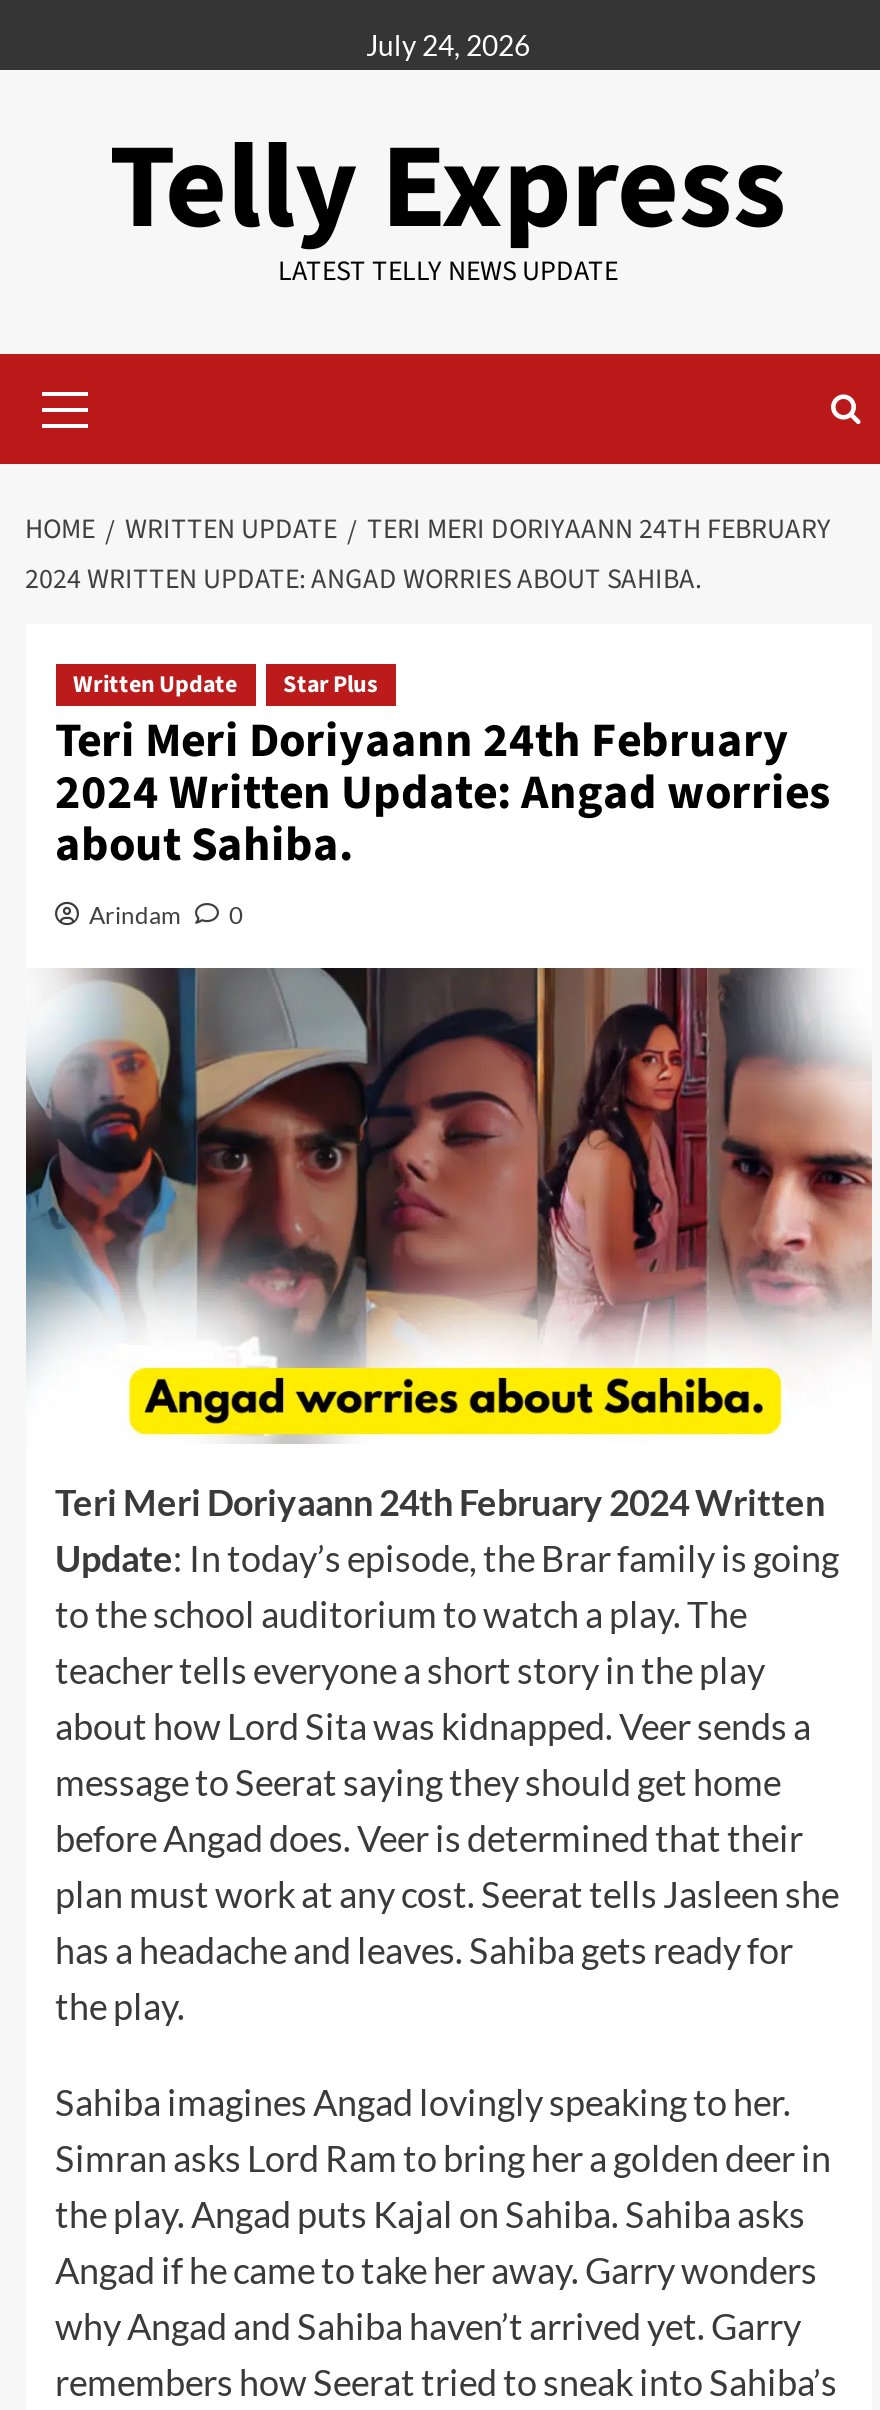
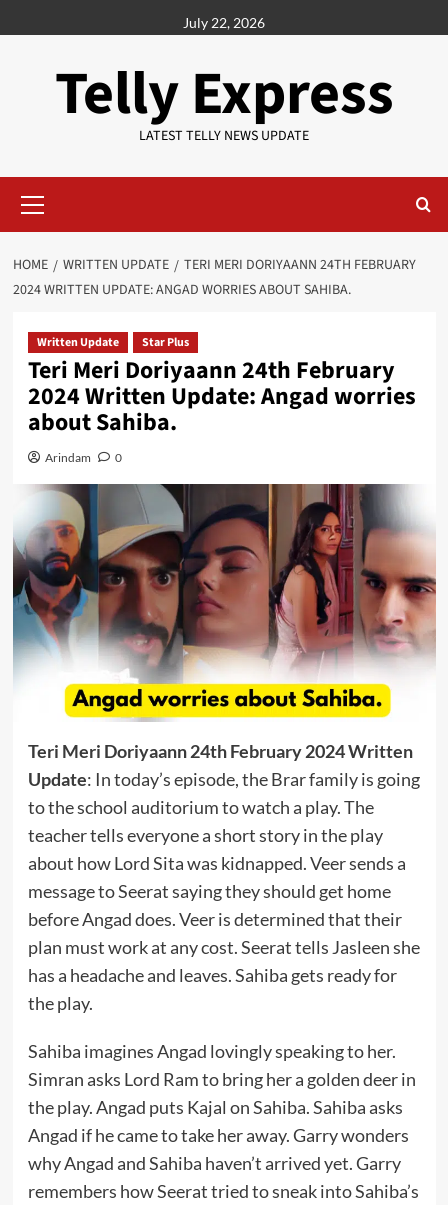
- July 24, 2026
+ July 22, 2026
